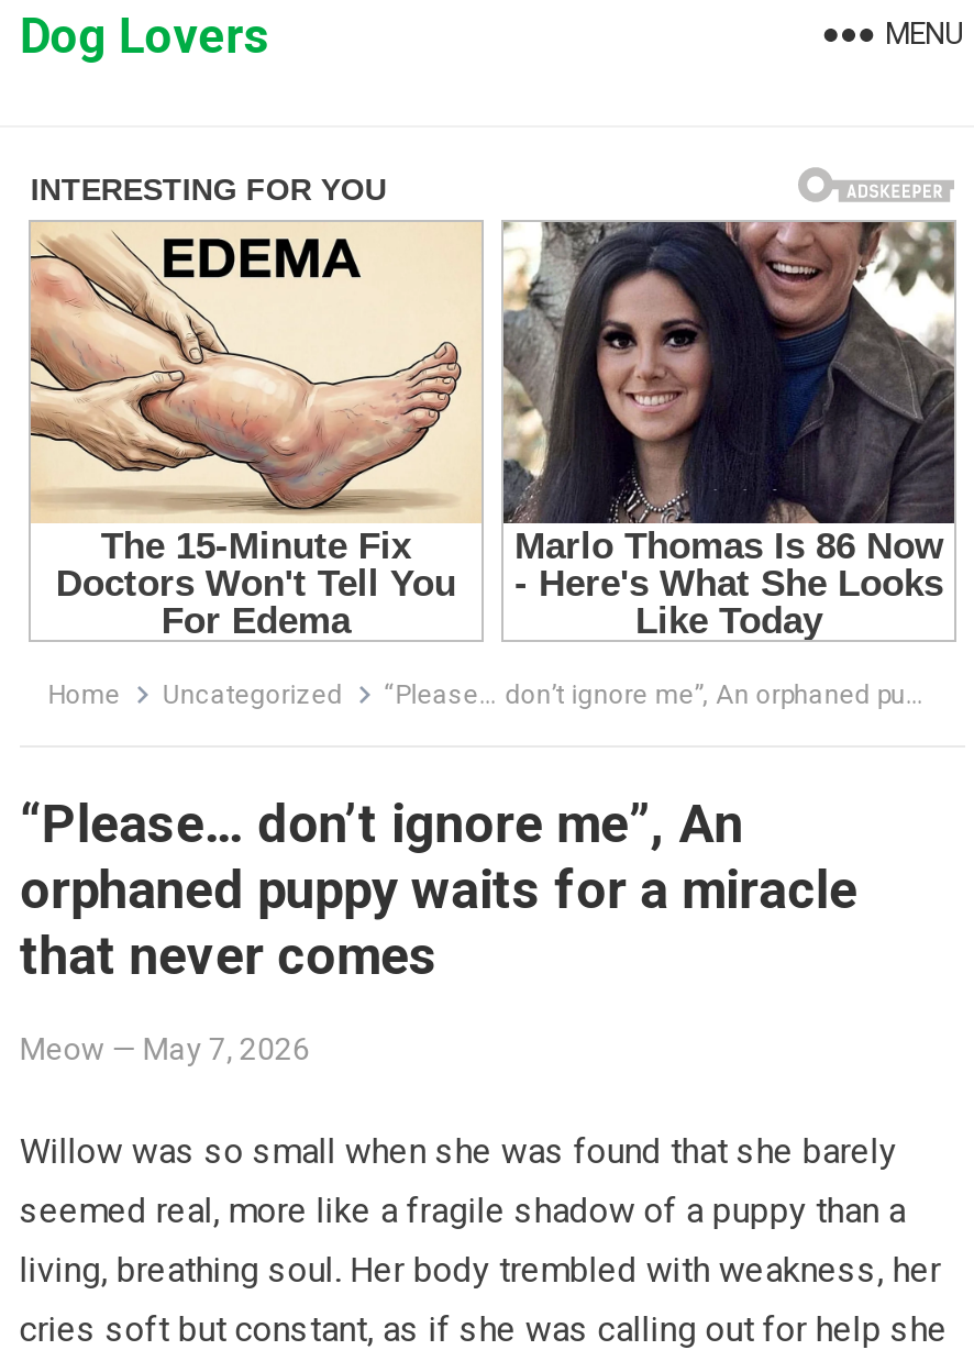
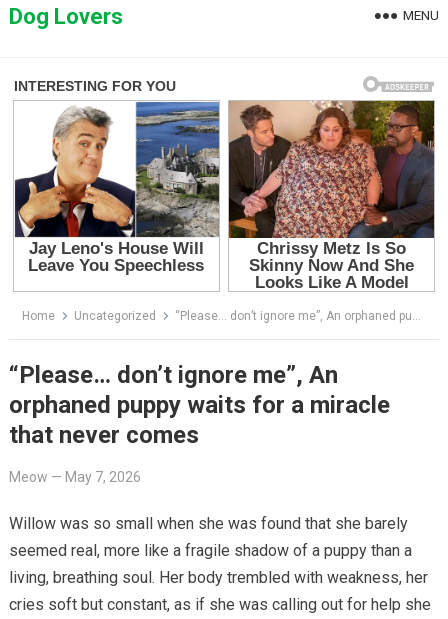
- [image]
+ [image]

- [image]
+ [image]
